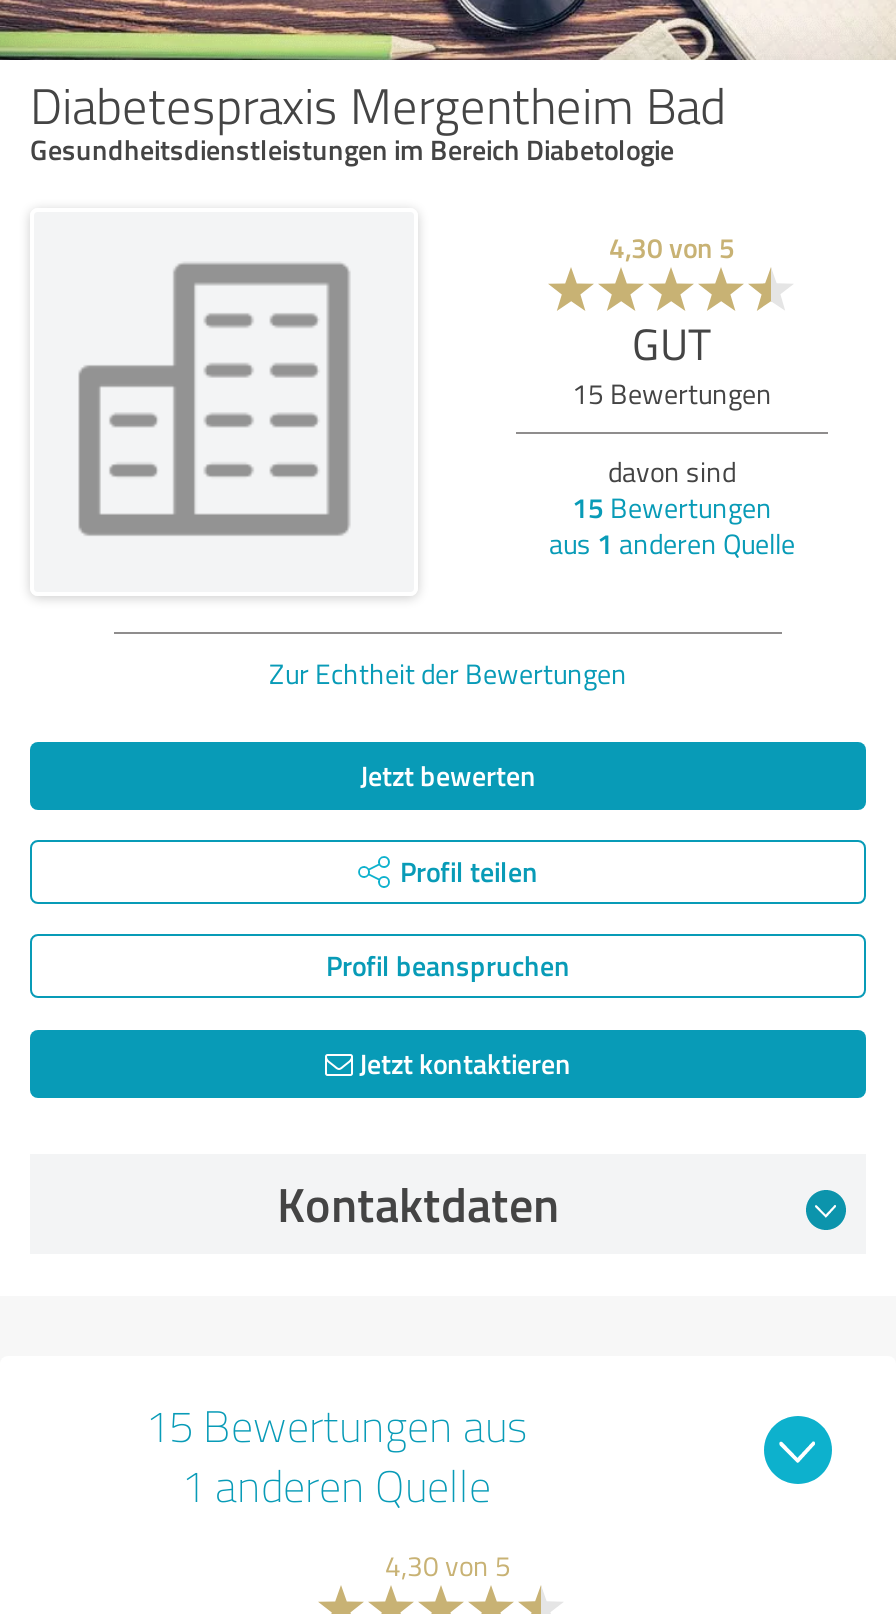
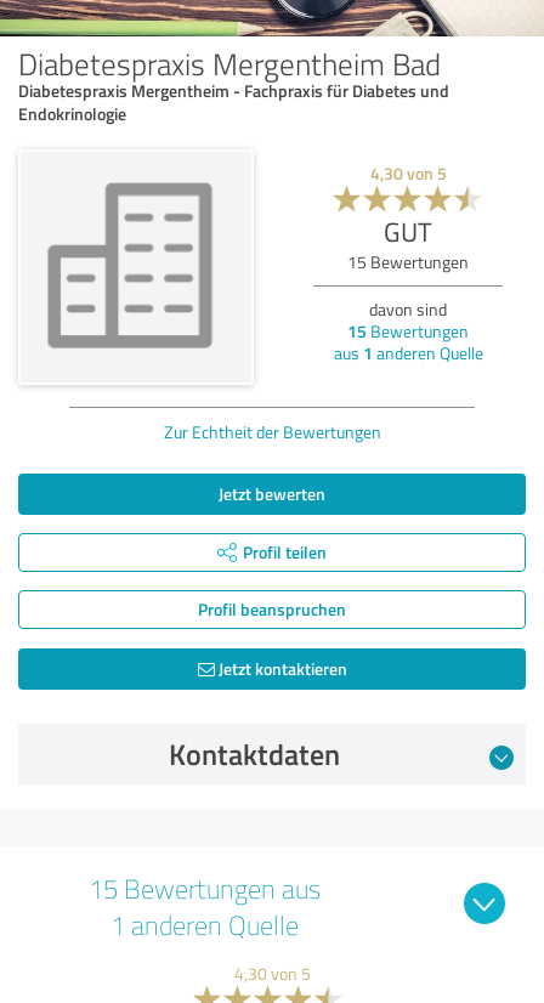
- Gesundheitsdienstleistungen im Bereich Diabetologie
+ Diabetespraxis Mergentheim - Fachpraxis für Diabetes und
+ Endokrinologie
